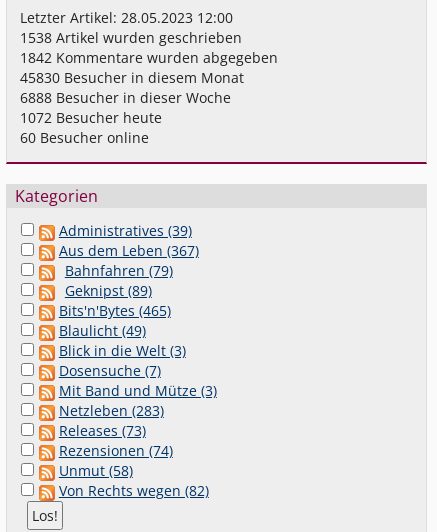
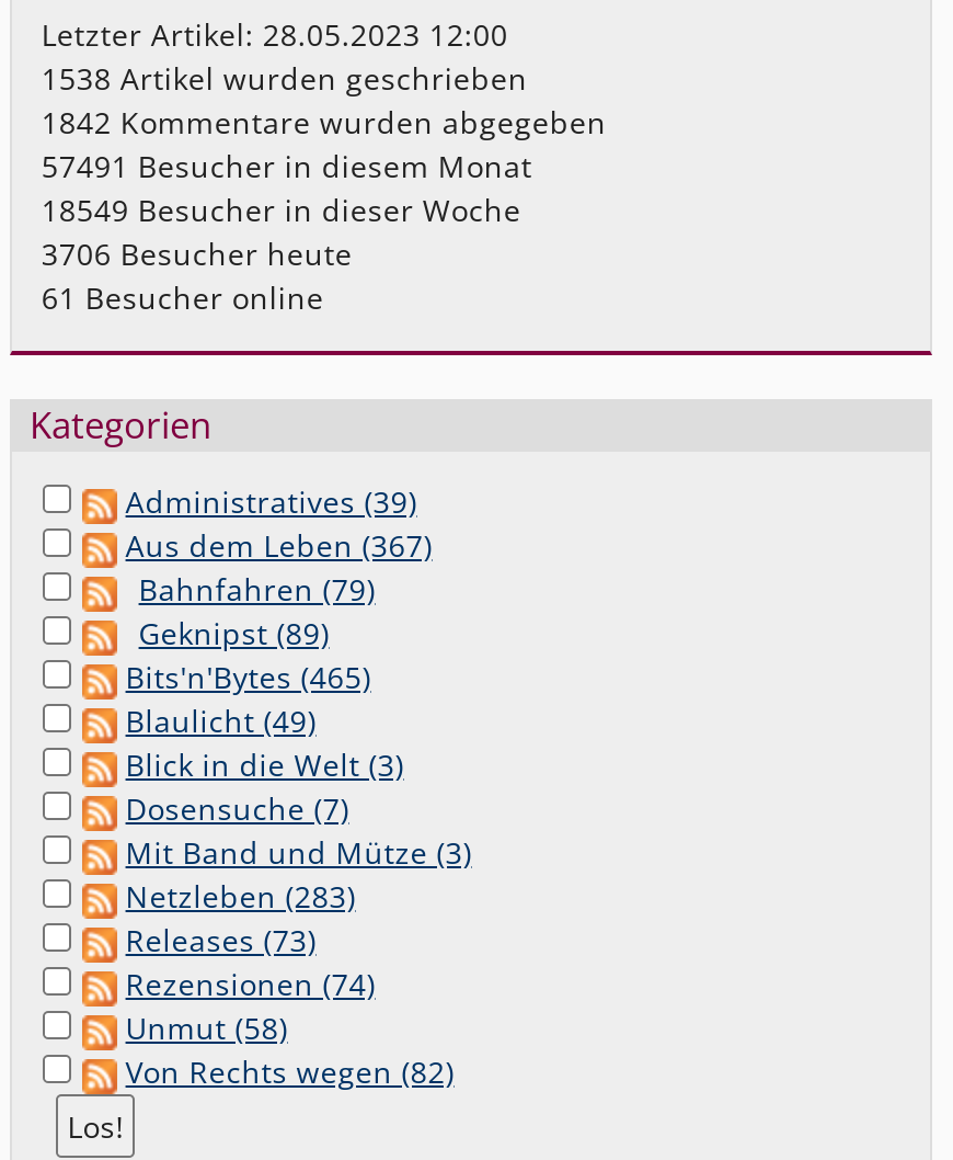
- 45830 Besucher in diesem Monat
+ 57491 Besucher in diesem Monat

- 6888 Besucher in dieser Woche
+ 18549 Besucher in dieser Woche

- 1072 Besucher heute
+ 3706 Besucher heute

- 60 Besucher online
+ 61 Besucher online
